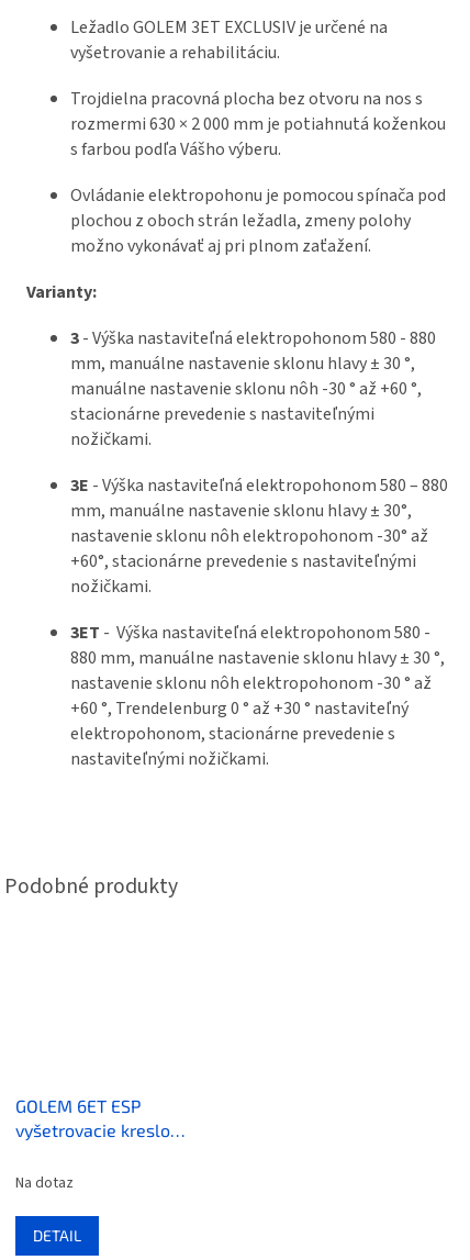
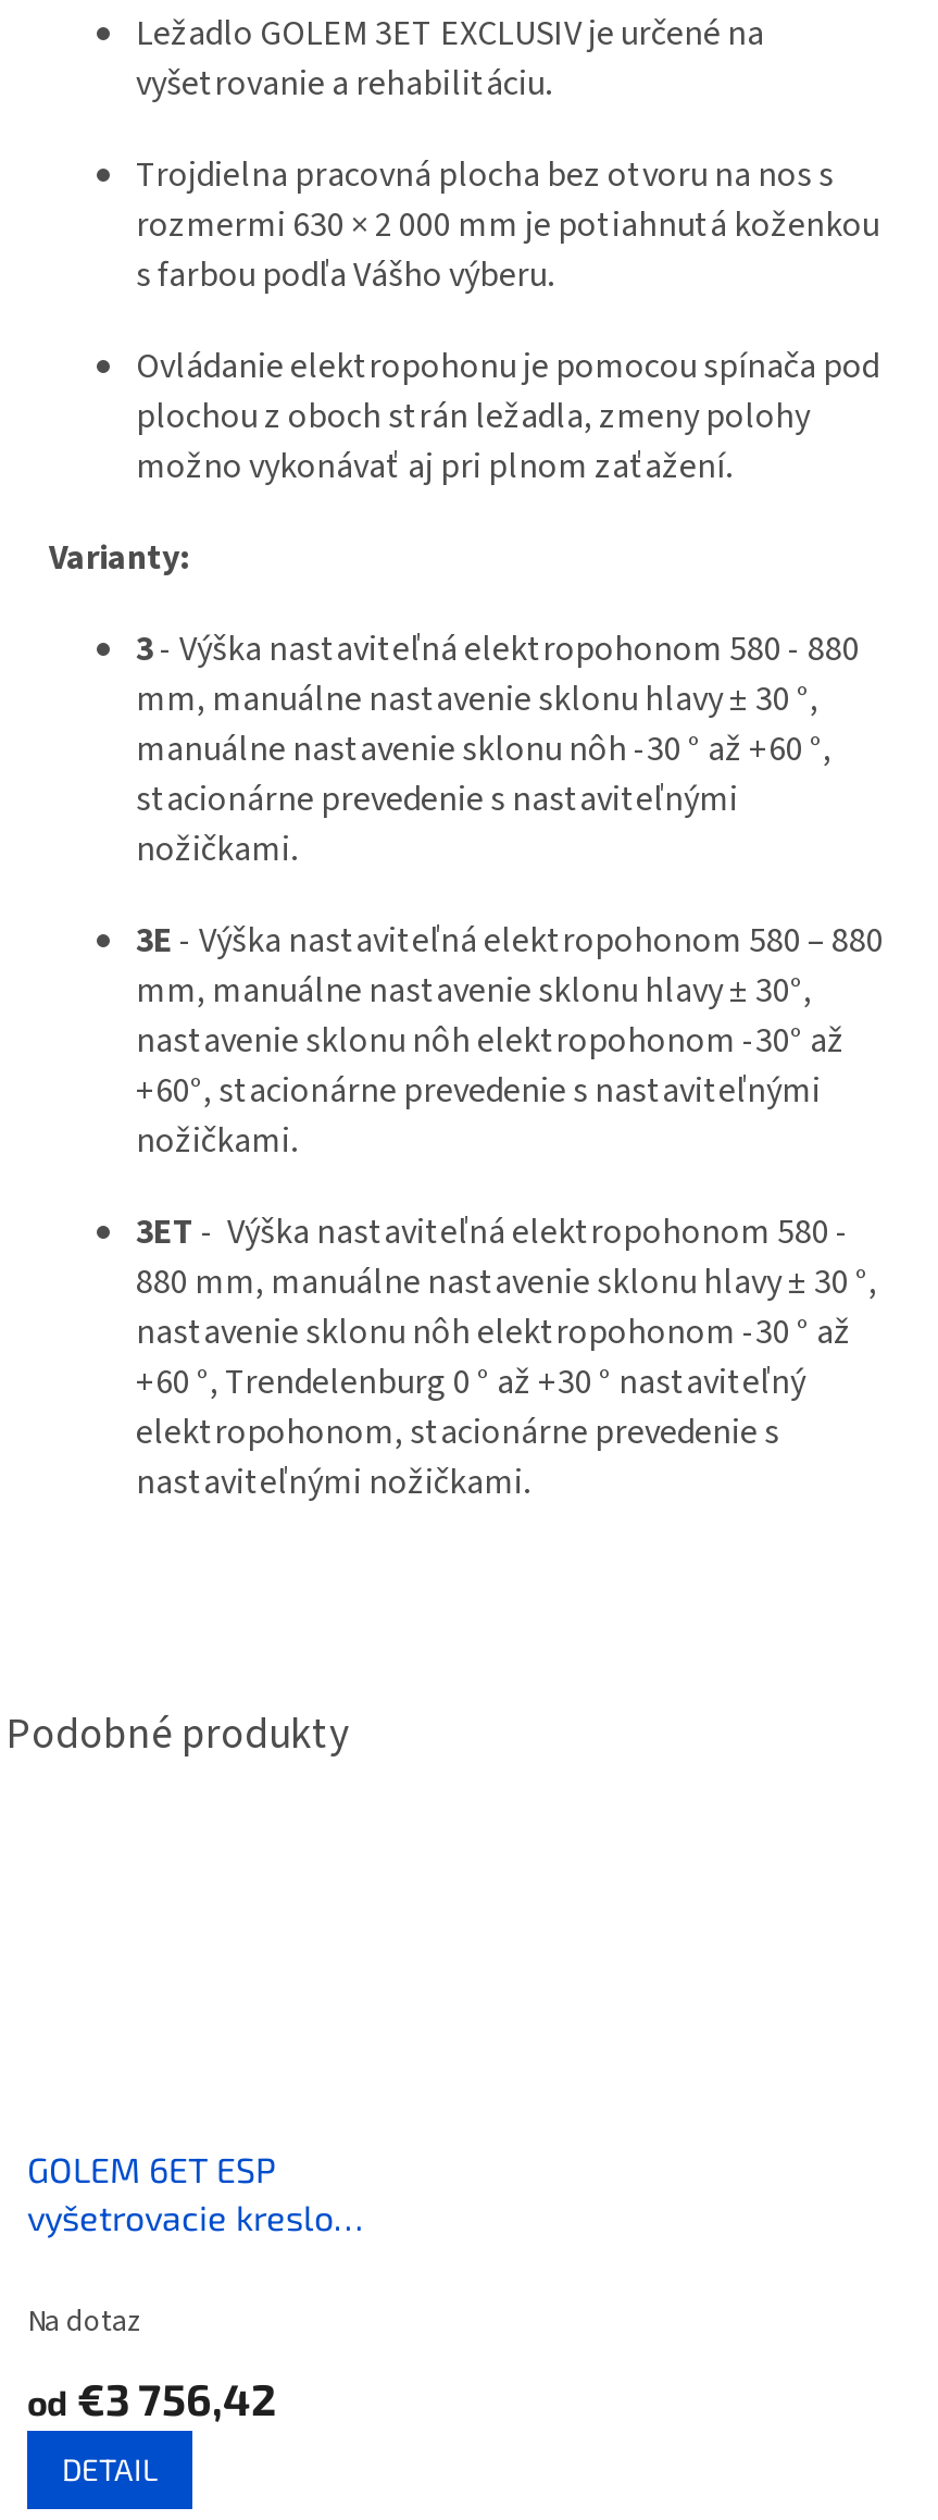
+ od €3 756,42
